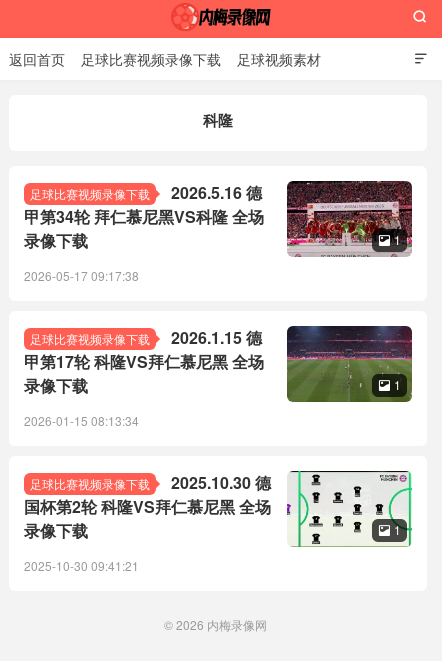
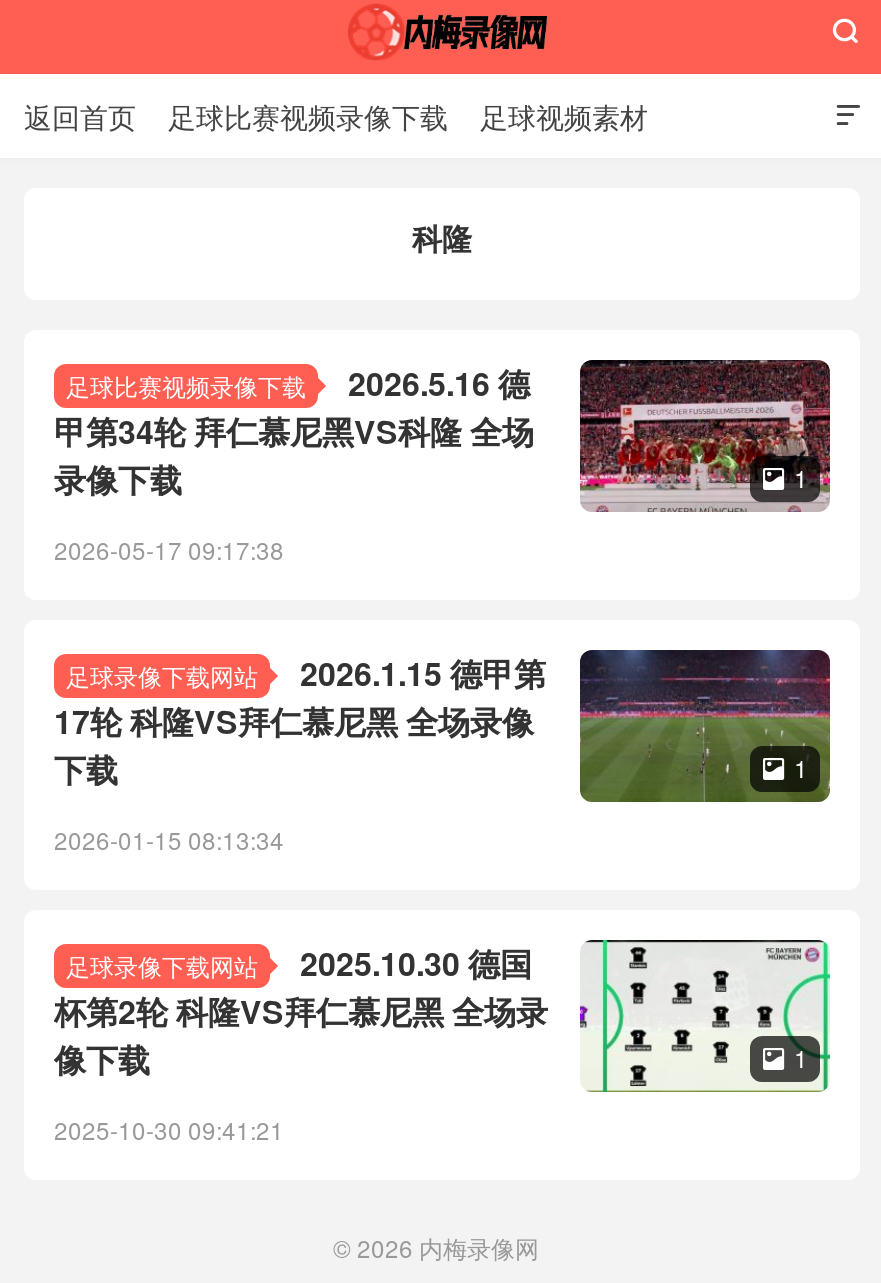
- 足球比赛视频录像下载
- 2026.1.15 德
- 甲第17轮 科隆VS拜仁慕尼黑 全场
- 录像下载
+ 足球录像下载网站
+ 2026.1.15 德甲第
+ 17轮 科隆VS拜仁慕尼黑 全场录像
+ 下载

- 足球比赛视频录像下载
- 2025.10.30 德
- 国杯第2轮 科隆VS拜仁慕尼黑 全场
- 录像下载
+ 足球录像下载网站
+ 2025.10.30 德国
+ 杯第2轮 科隆VS拜仁慕尼黑 全场录
+ 像下载
